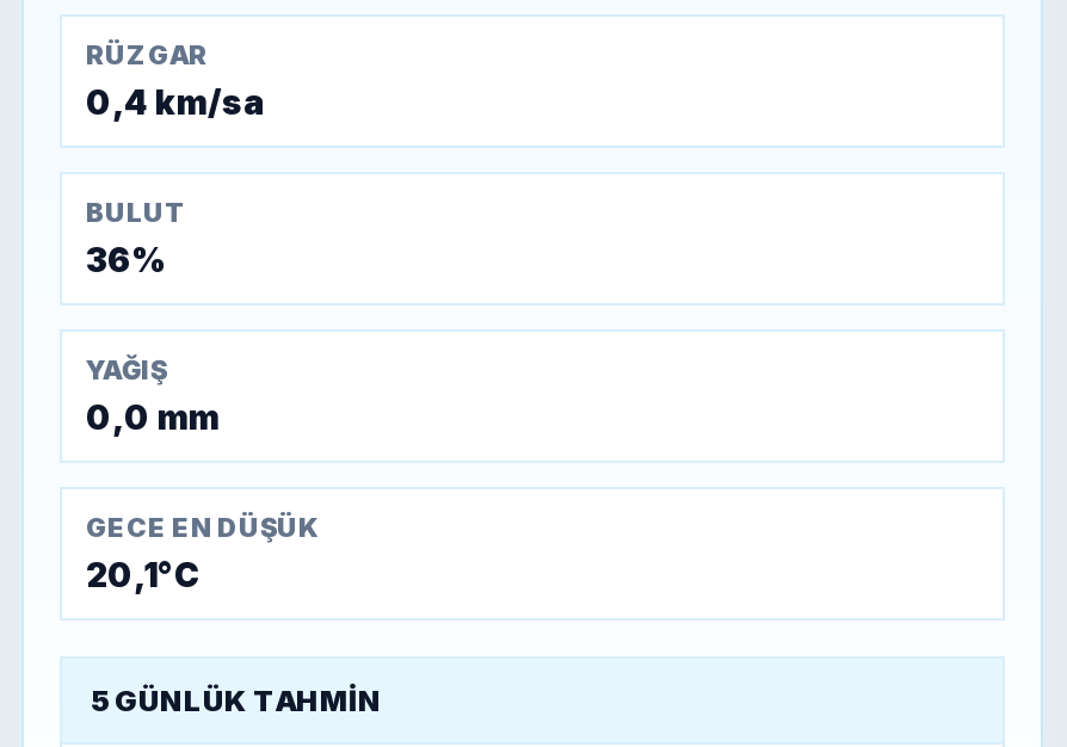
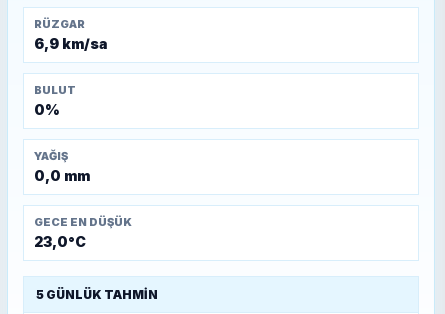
- 0,4 km/sa
+ 6,9 km/sa

- 36%
+ 0%

- 20,1°C
+ 23,0°C
